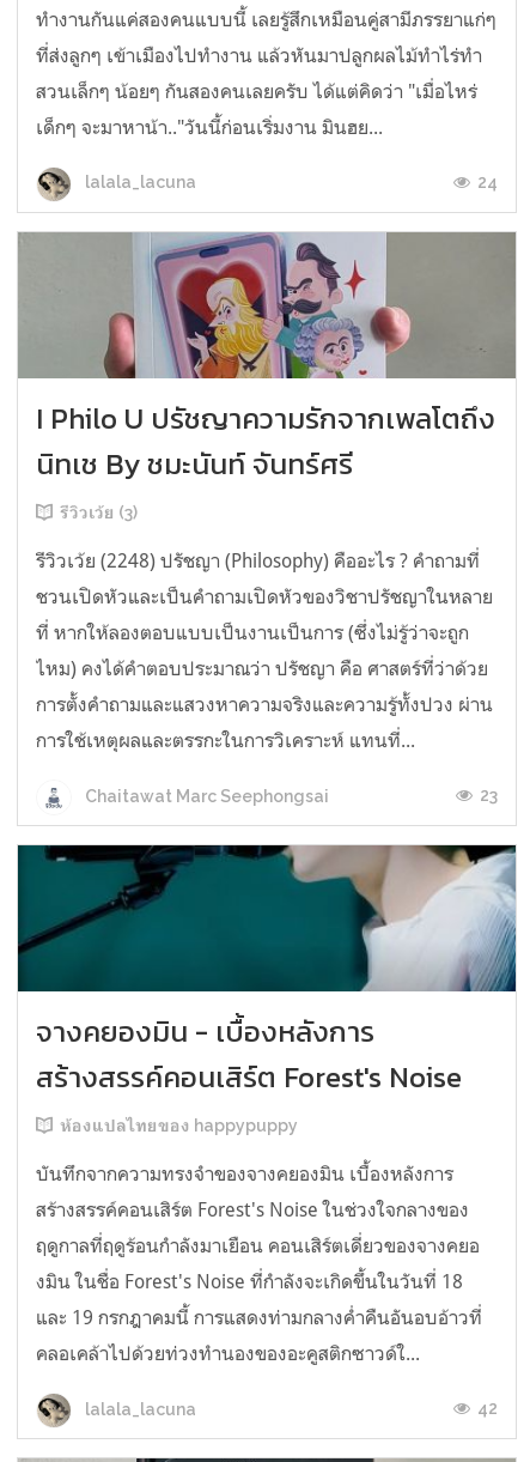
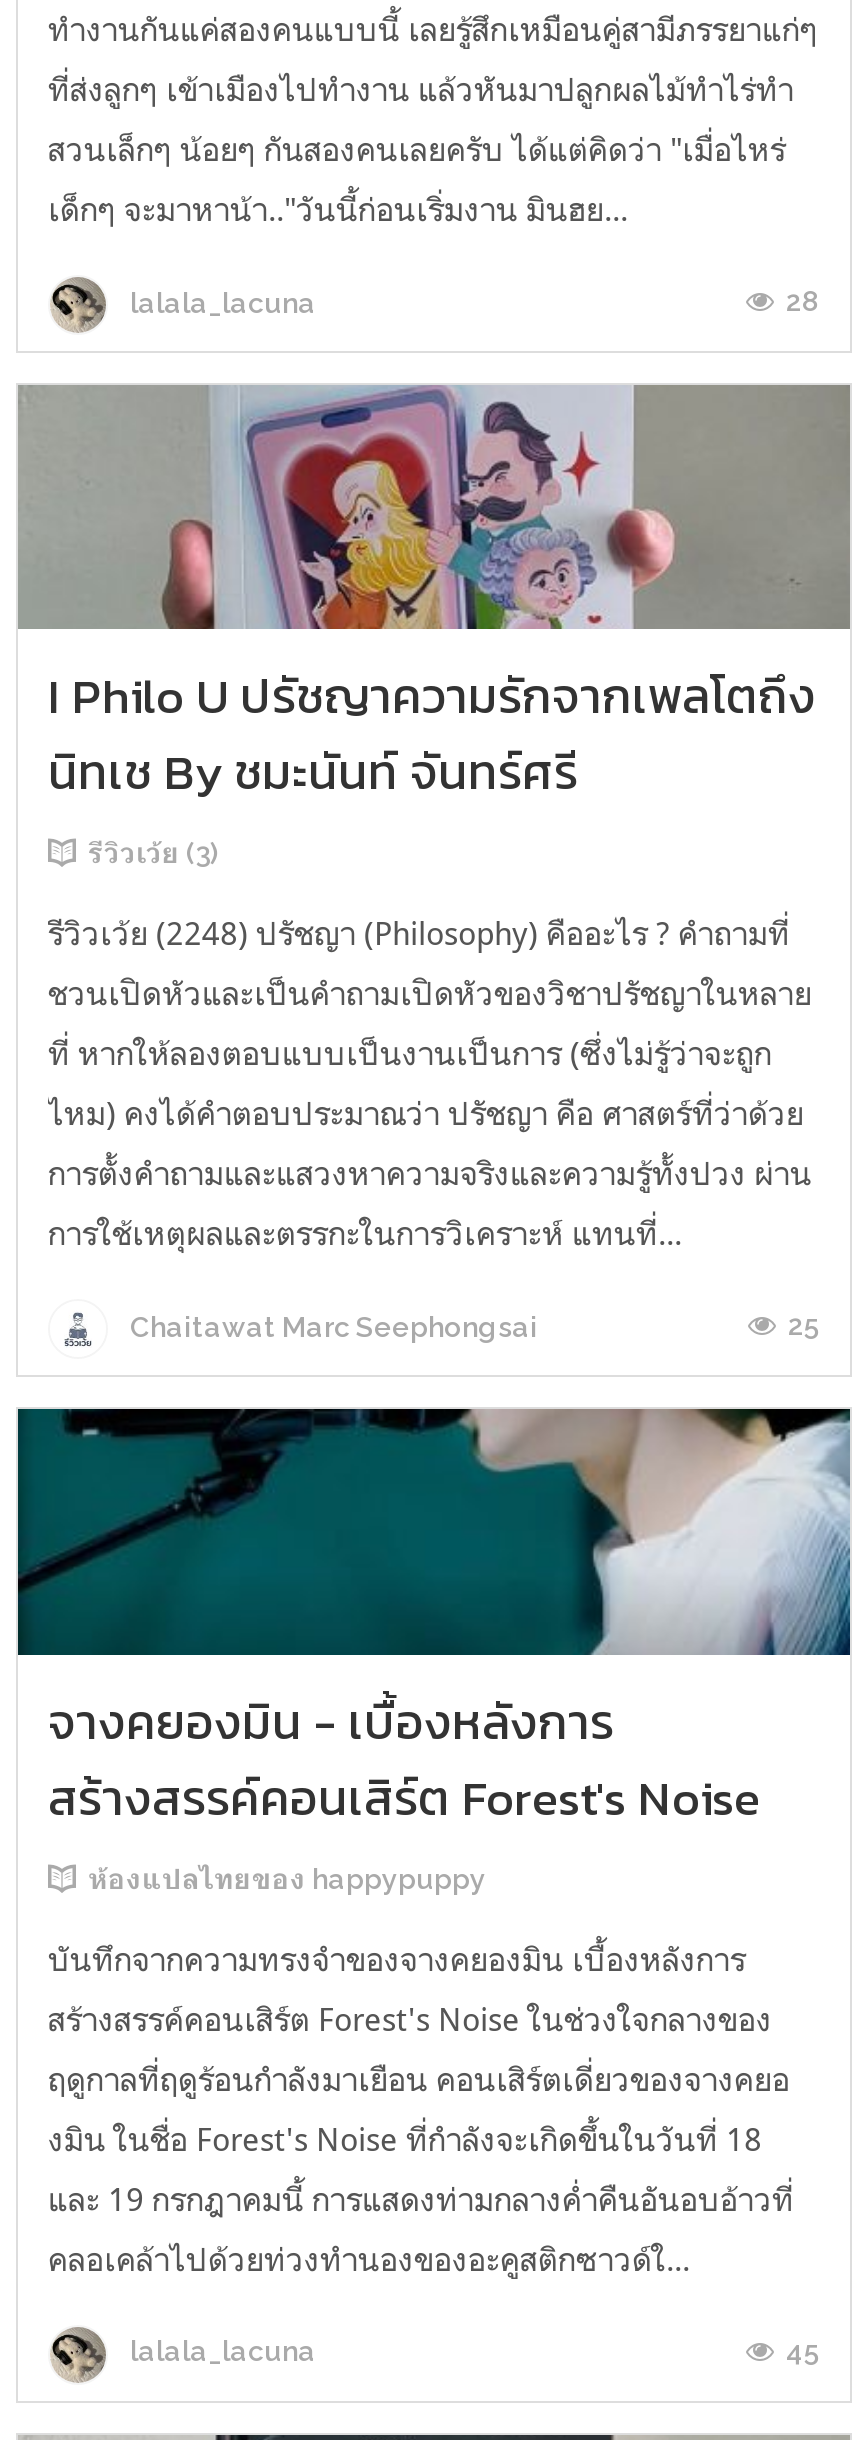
- 24
+ 28

- 23
+ 25

- 42
+ 45
